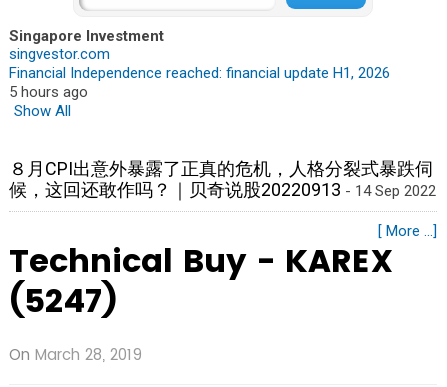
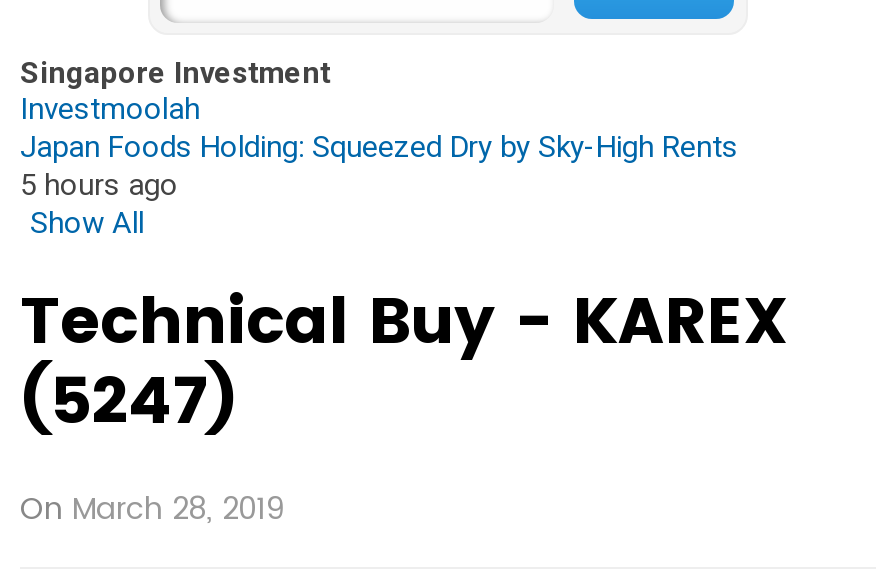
- singvestor.com
- Financial Independence reached: financial update H1, 2026
+ Investmoolah
+ Japan Foods Holding: Squeezed Dry by Sky-High Rents

- ８月CPI出意外暴露了正真的危机，人格分裂式暴跌伺
- 候，这回还敢作吗？｜贝奇说股20220913 - 14 Sep 2022
- [ More ...]
